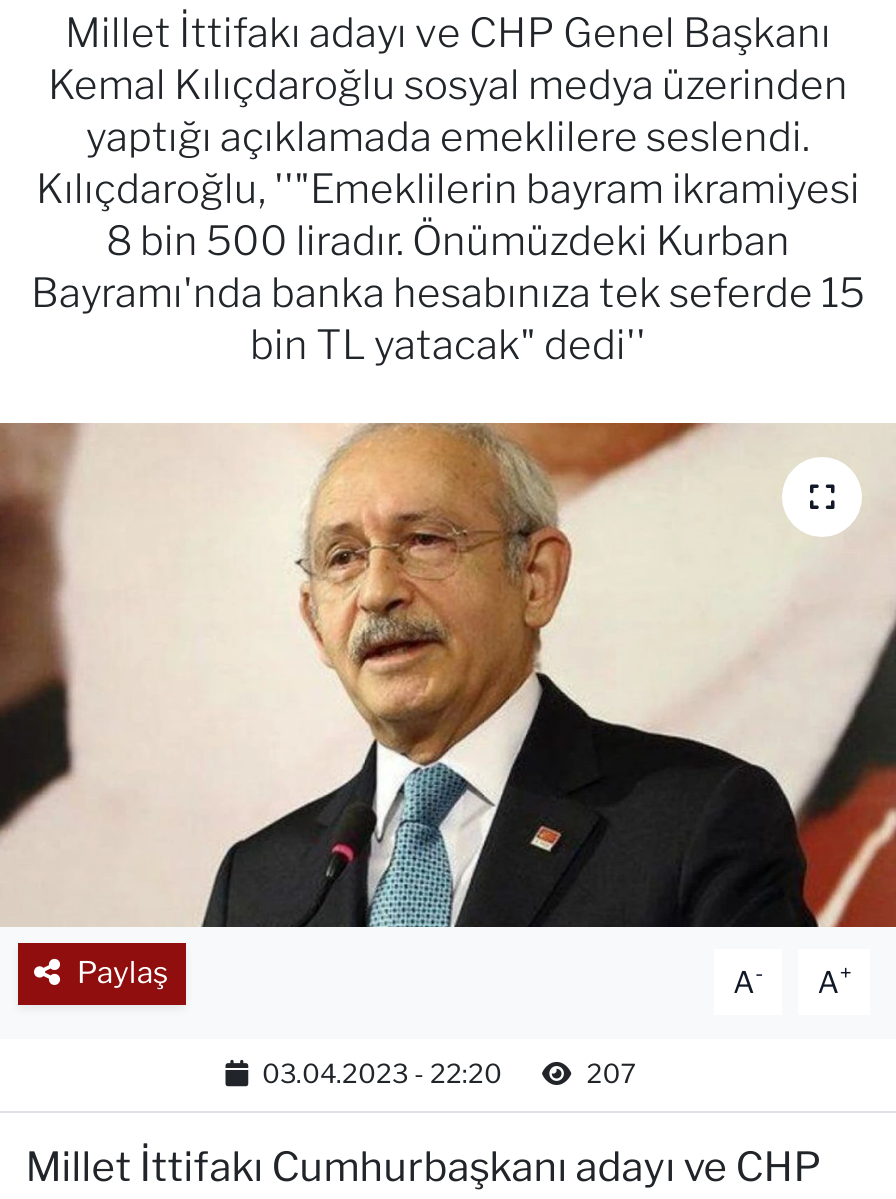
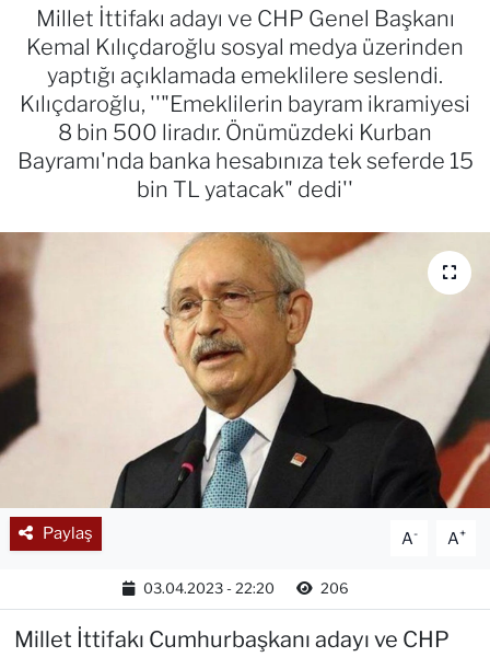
- 207
+ 206
